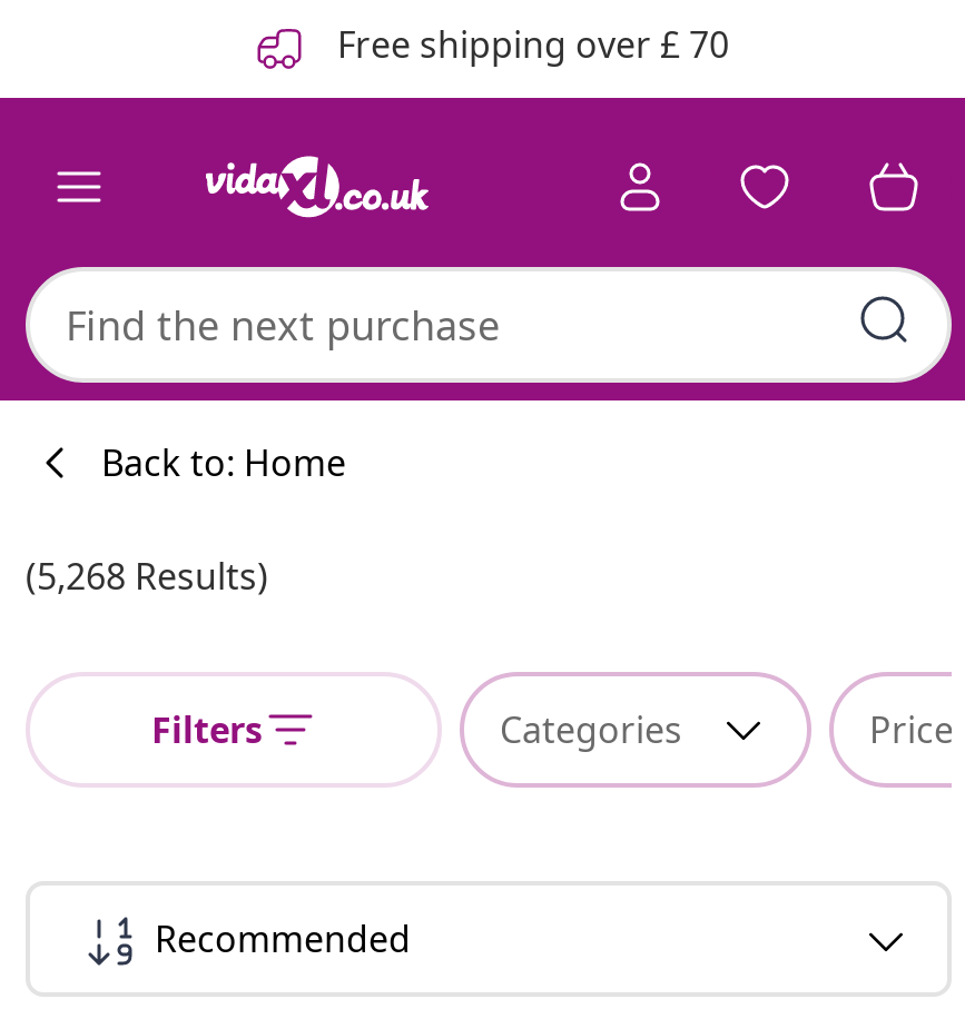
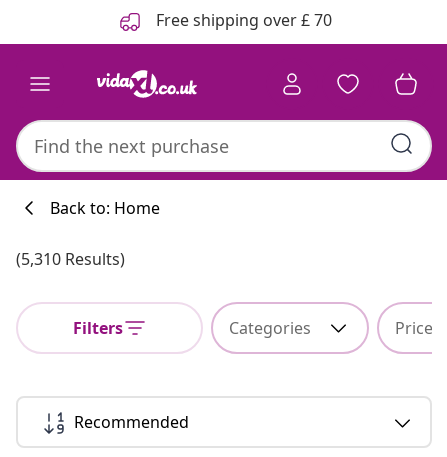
- (5,268 Results)
+ (5,310 Results)
